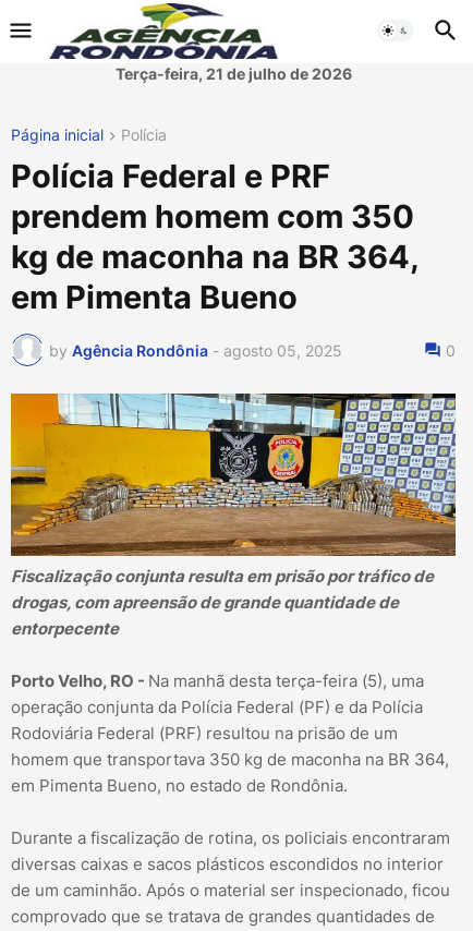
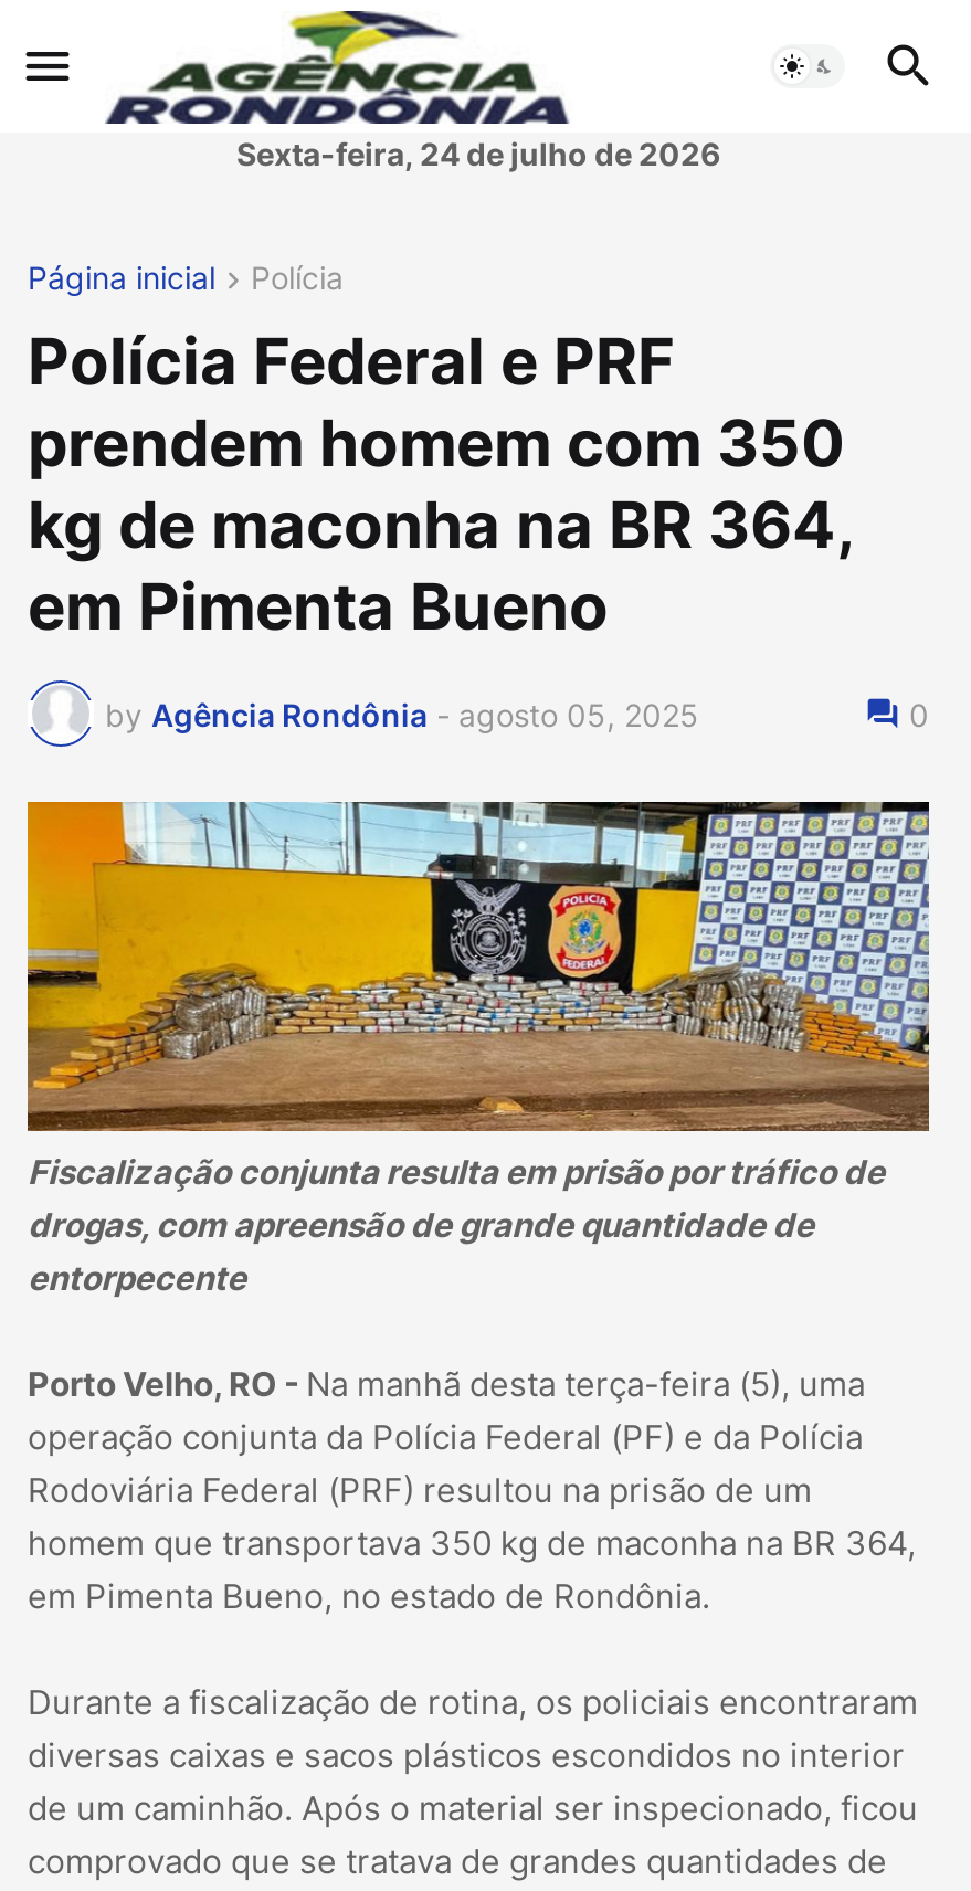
- Terça-feira, 21 de julho de 2026
+ Sexta-feira, 24 de julho de 2026
